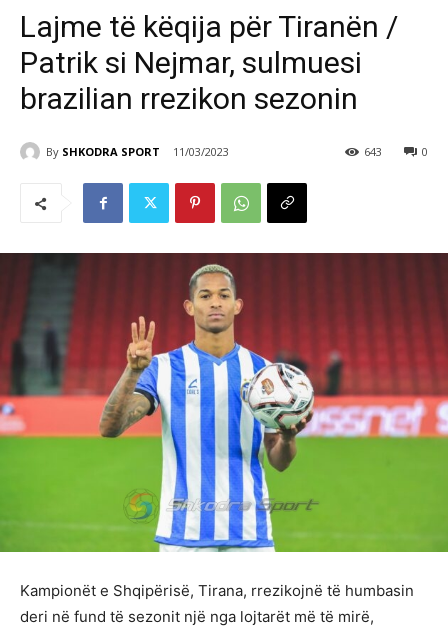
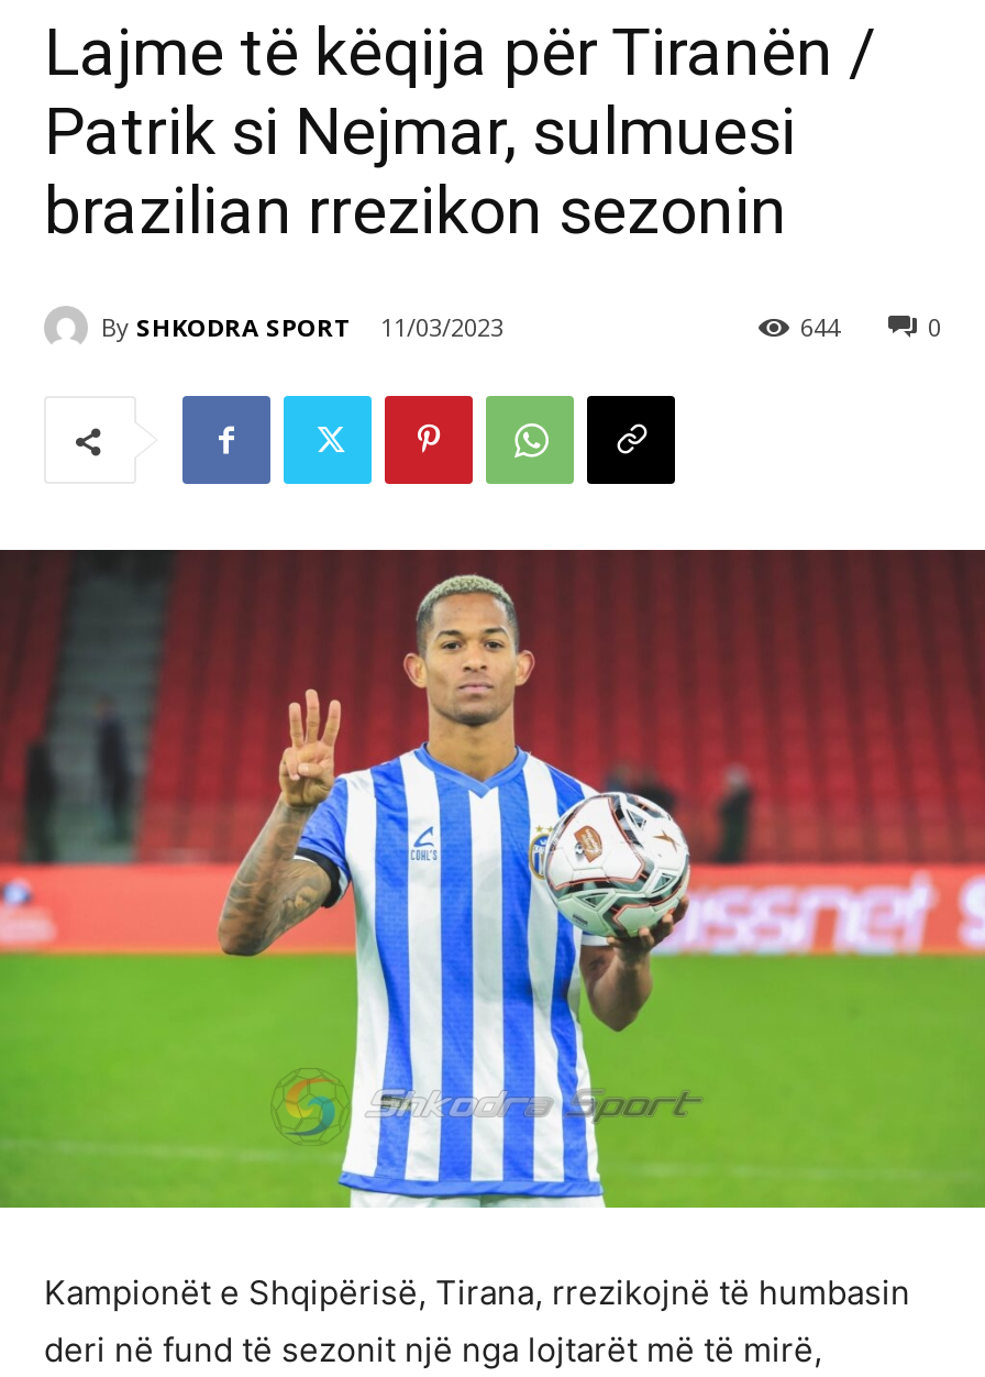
- 643
+ 644
